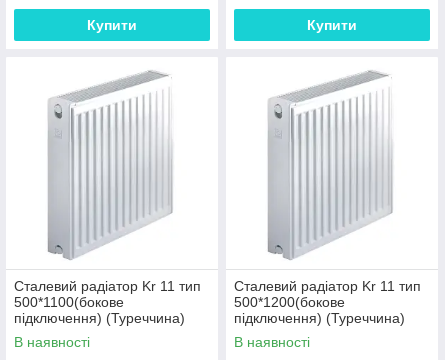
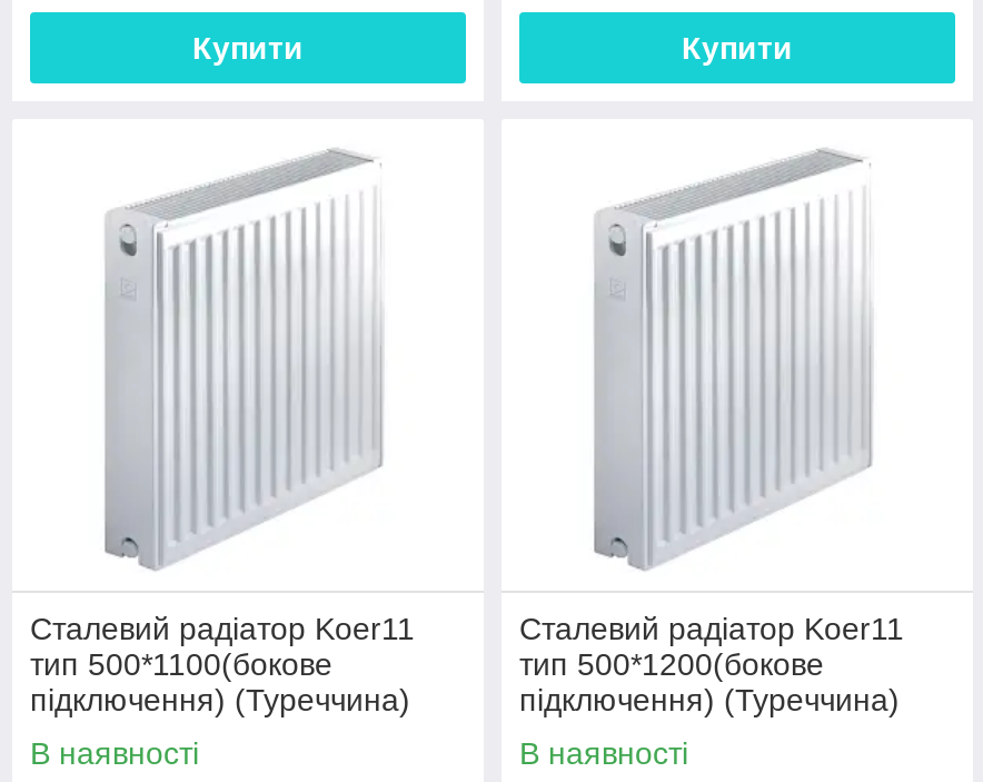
- Сталевий радіатор Kr 11 тип
- 500*1100(бокове
+ Сталевий радіатор Koer11
+ тип 500*1100(бокове

- Сталевий радіатор Kr 11 тип
- 500*1200(бокове
+ Сталевий радіатор Koer11
+ тип 500*1200(бокове
